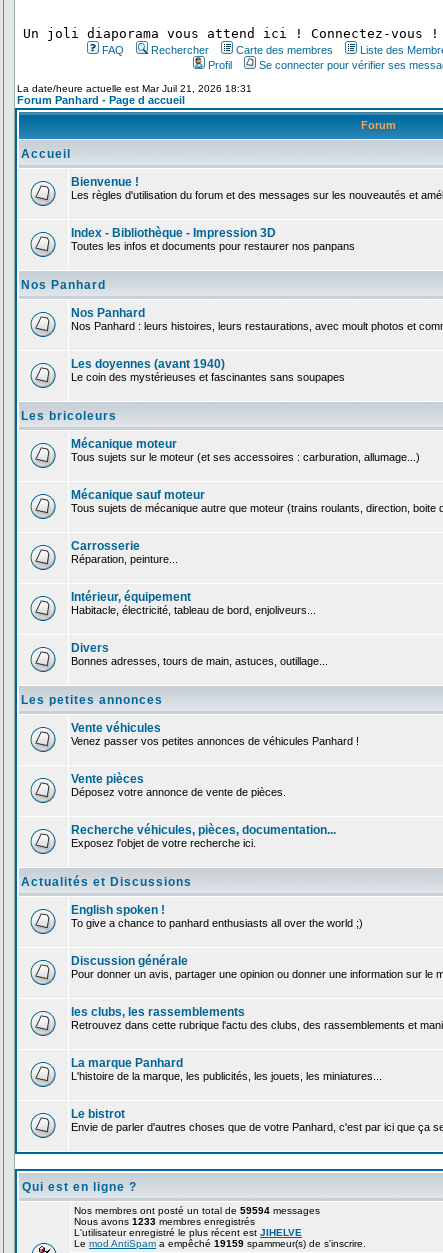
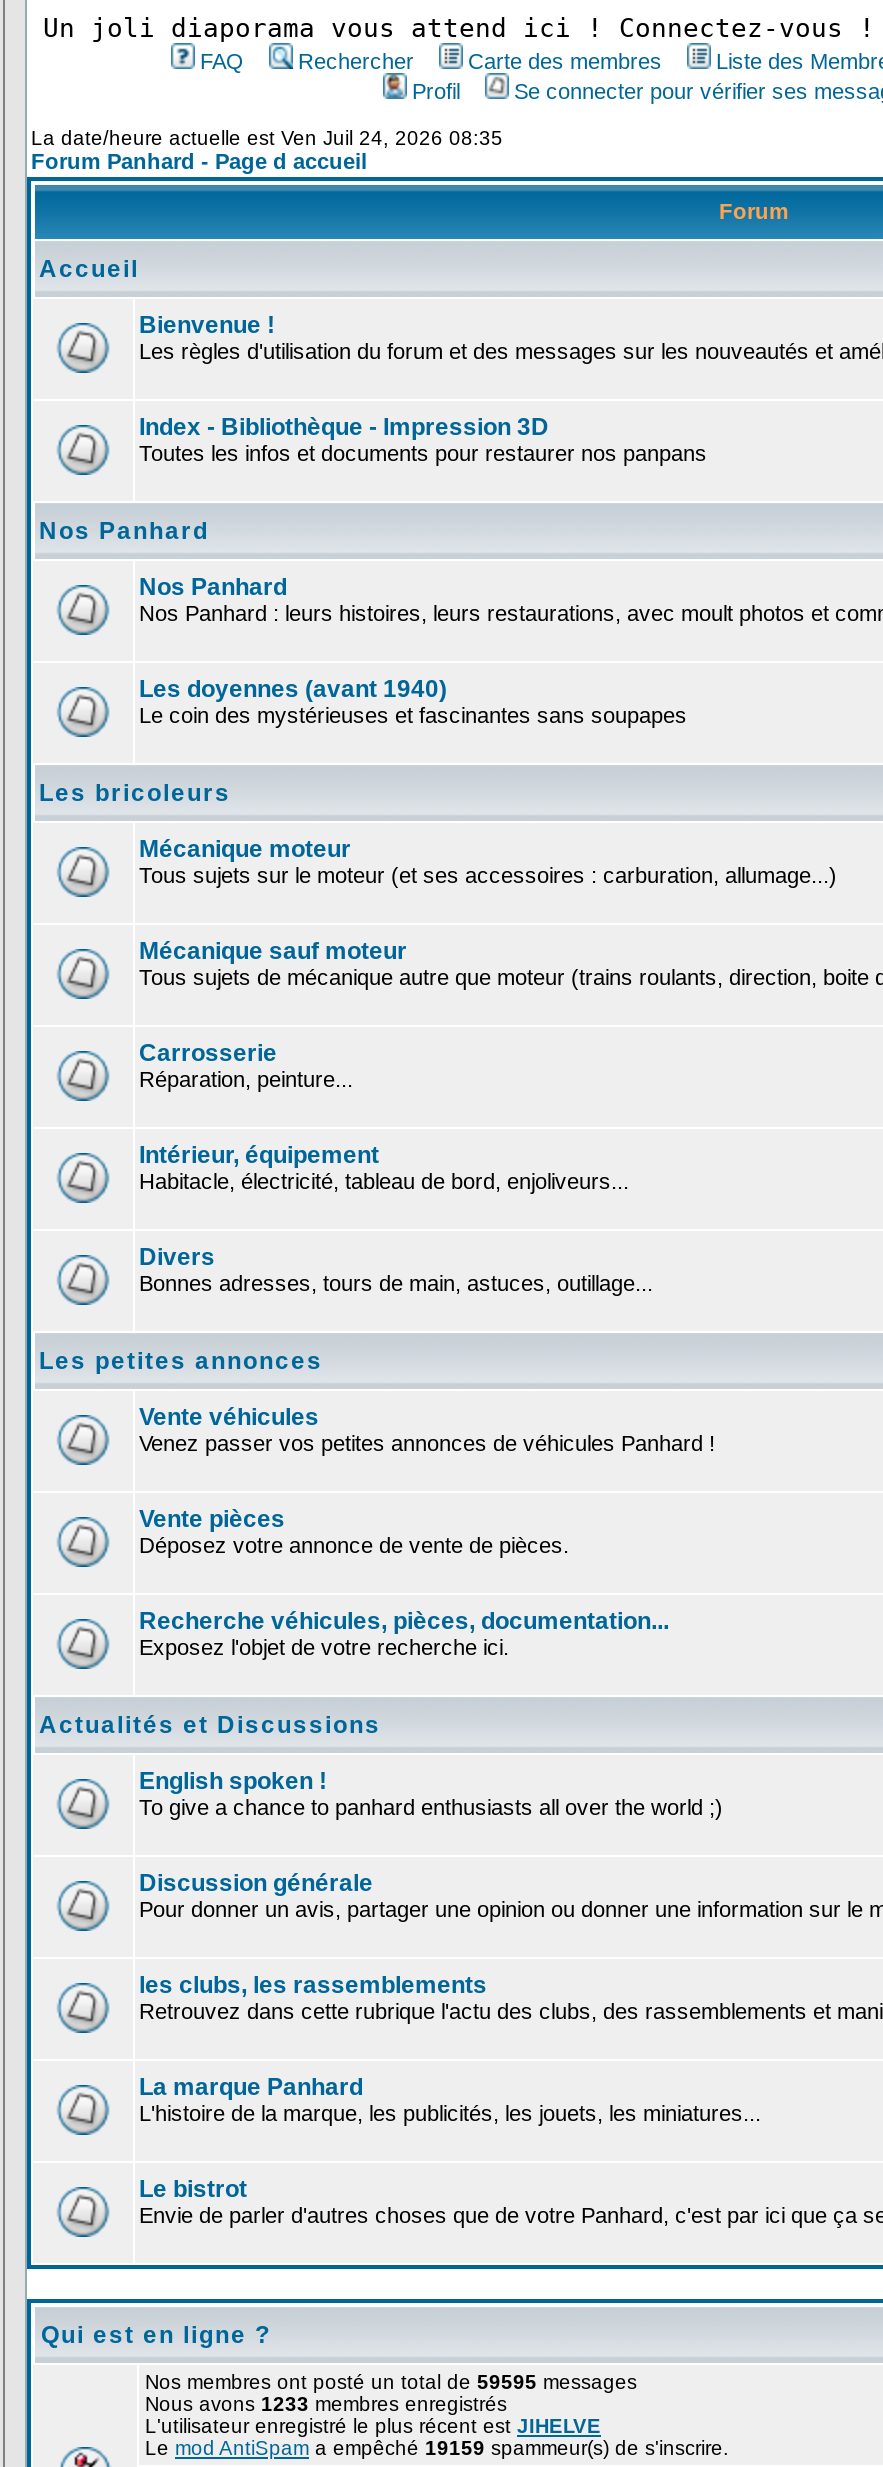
- La date/heure actuelle est Mar Juil 21, 2026 18:31
+ La date/heure actuelle est Ven Juil 24, 2026 08:35

- Nos membres ont posté un total de 59594 messages
+ Nos membres ont posté un total de 59595 messages
